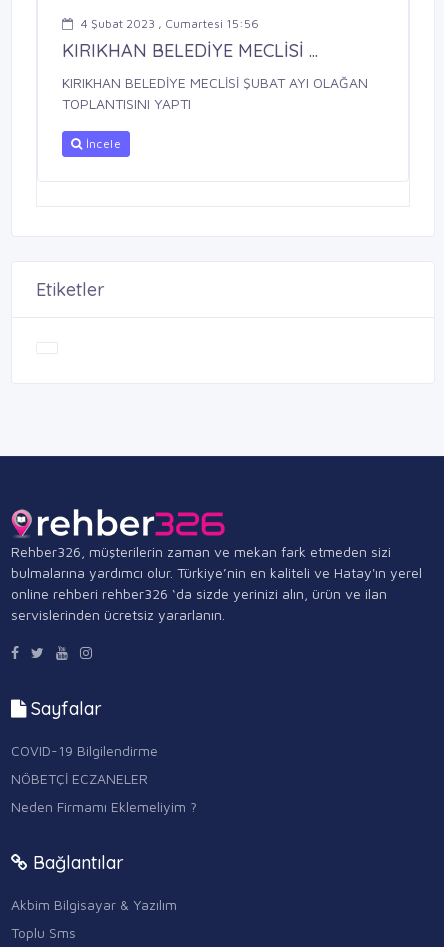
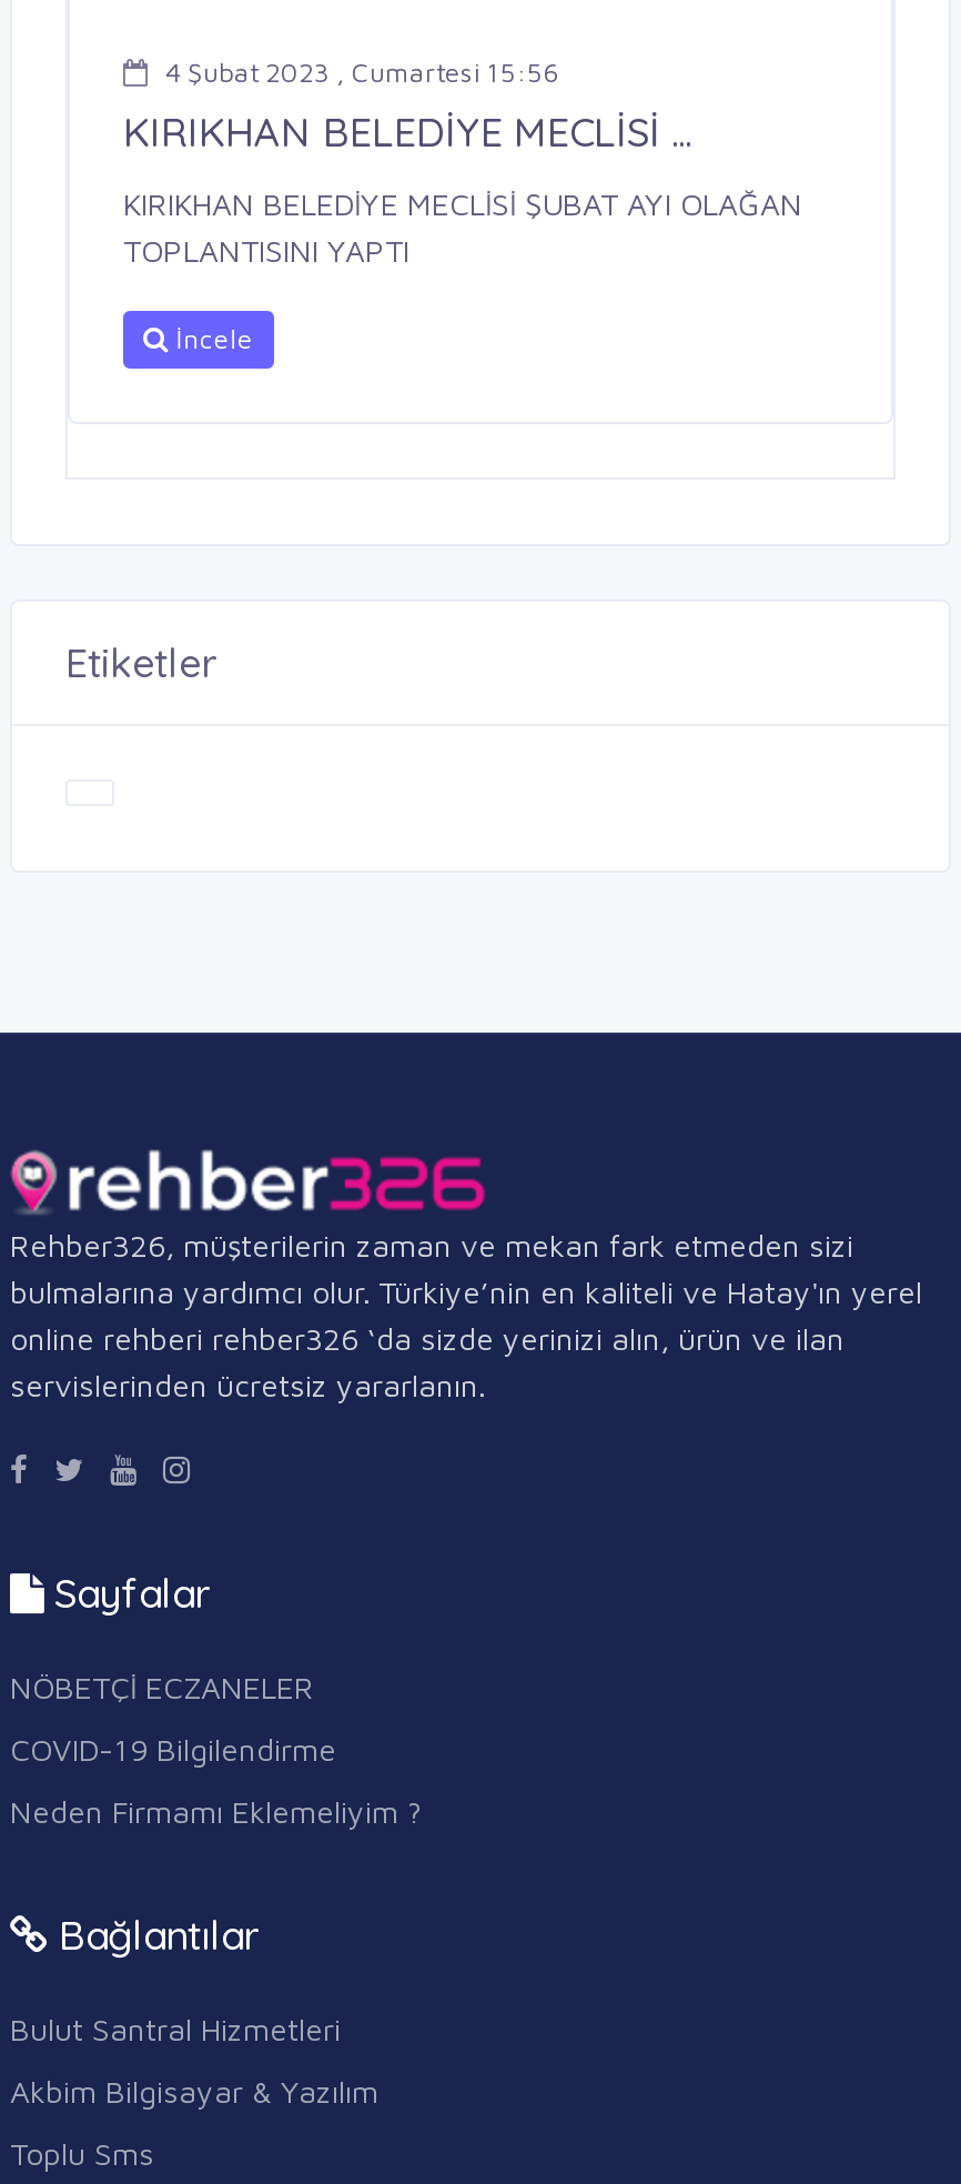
moved up: NÖBETÇİ ECZANELER

+ Bulut Santral Hizmetleri
